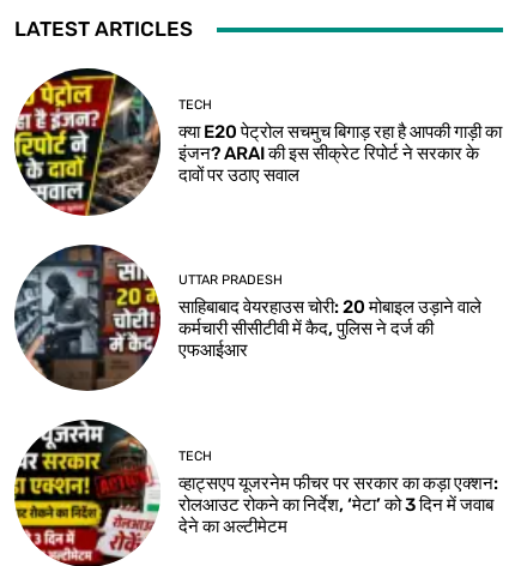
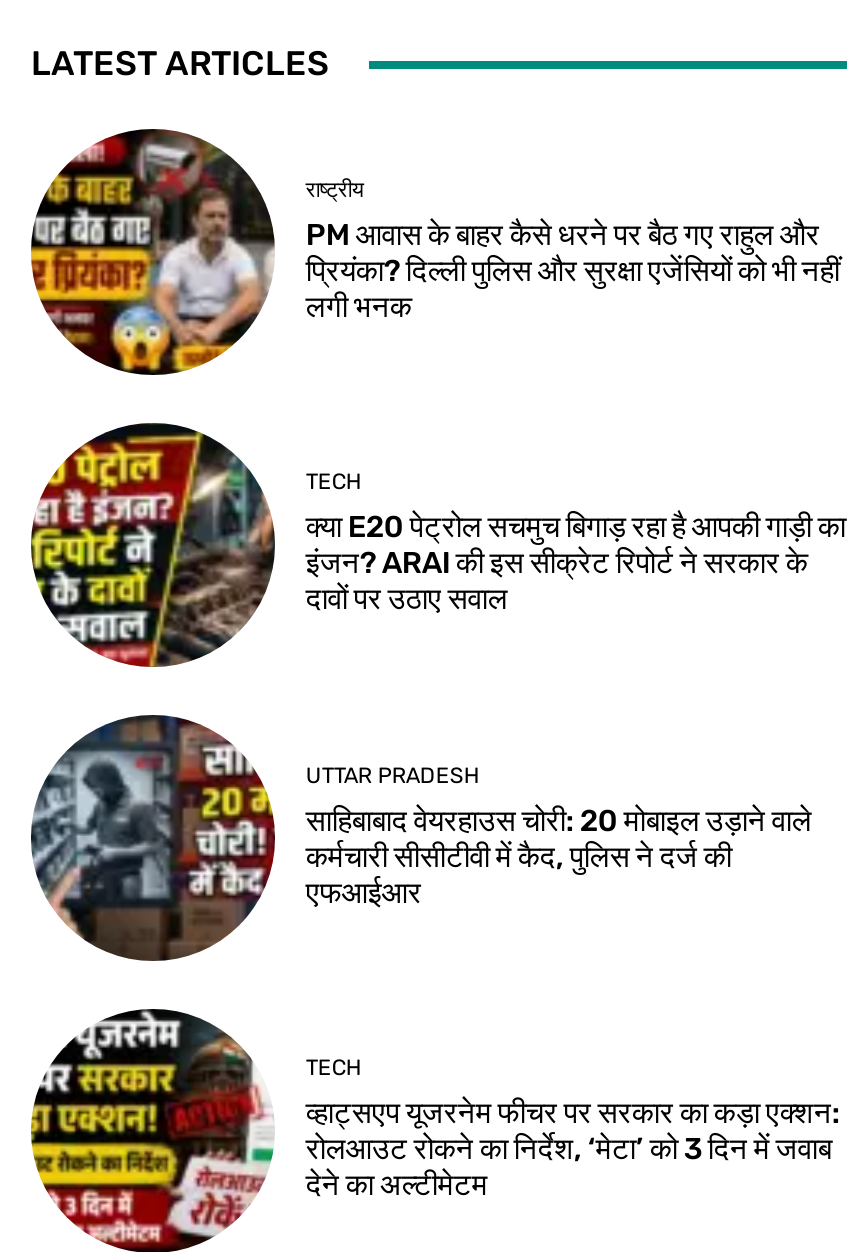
+ [image]
+ राष्ट्रीय
+ PM आवास के बाहर कैसे धरने पर बैठ गए राहुल और
+ प्रियंका? दिल्ली पुलिस और सुरक्षा एजेंसियों को भी नहीं
+ लगी भनक
